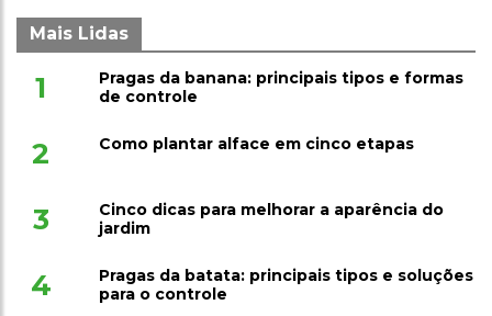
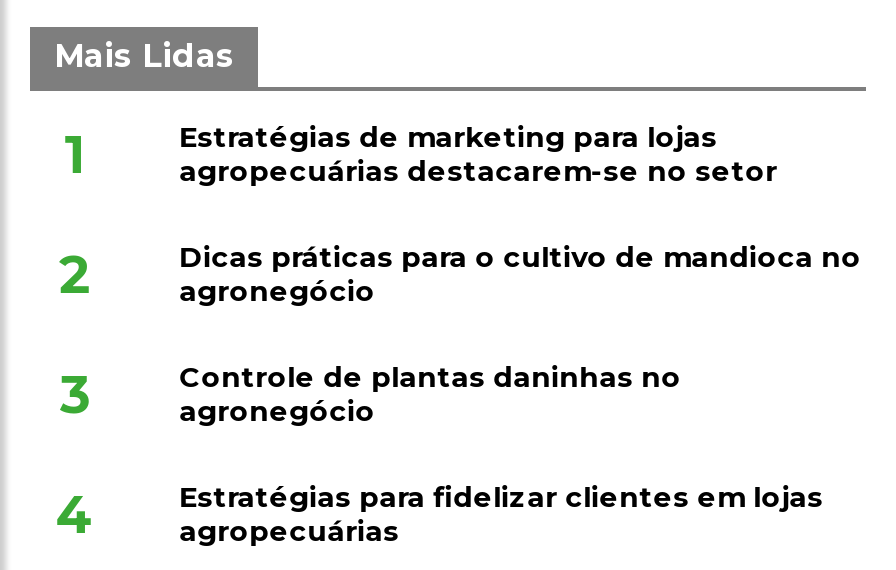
- Pragas da banana: principais tipos e formas
- de controle
+ Estratégias de marketing para lojas
+ agropecuárias destacarem-se no setor

- Como plantar alface em cinco etapas
+ Dicas práticas para o cultivo de mandioca no
+ agronegócio

- Cinco dicas para melhorar a aparência do
- jardim
+ Controle de plantas daninhas no
+ agronegócio

- Pragas da batata: principais tipos e soluções
- para o controle
+ Estratégias para fidelizar clientes em lojas
+ agropecuárias
